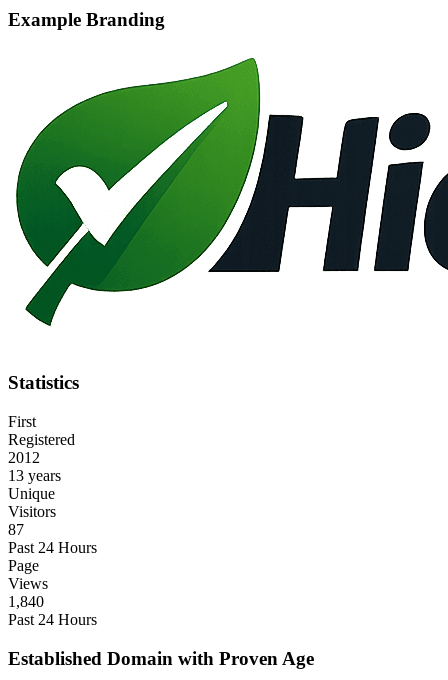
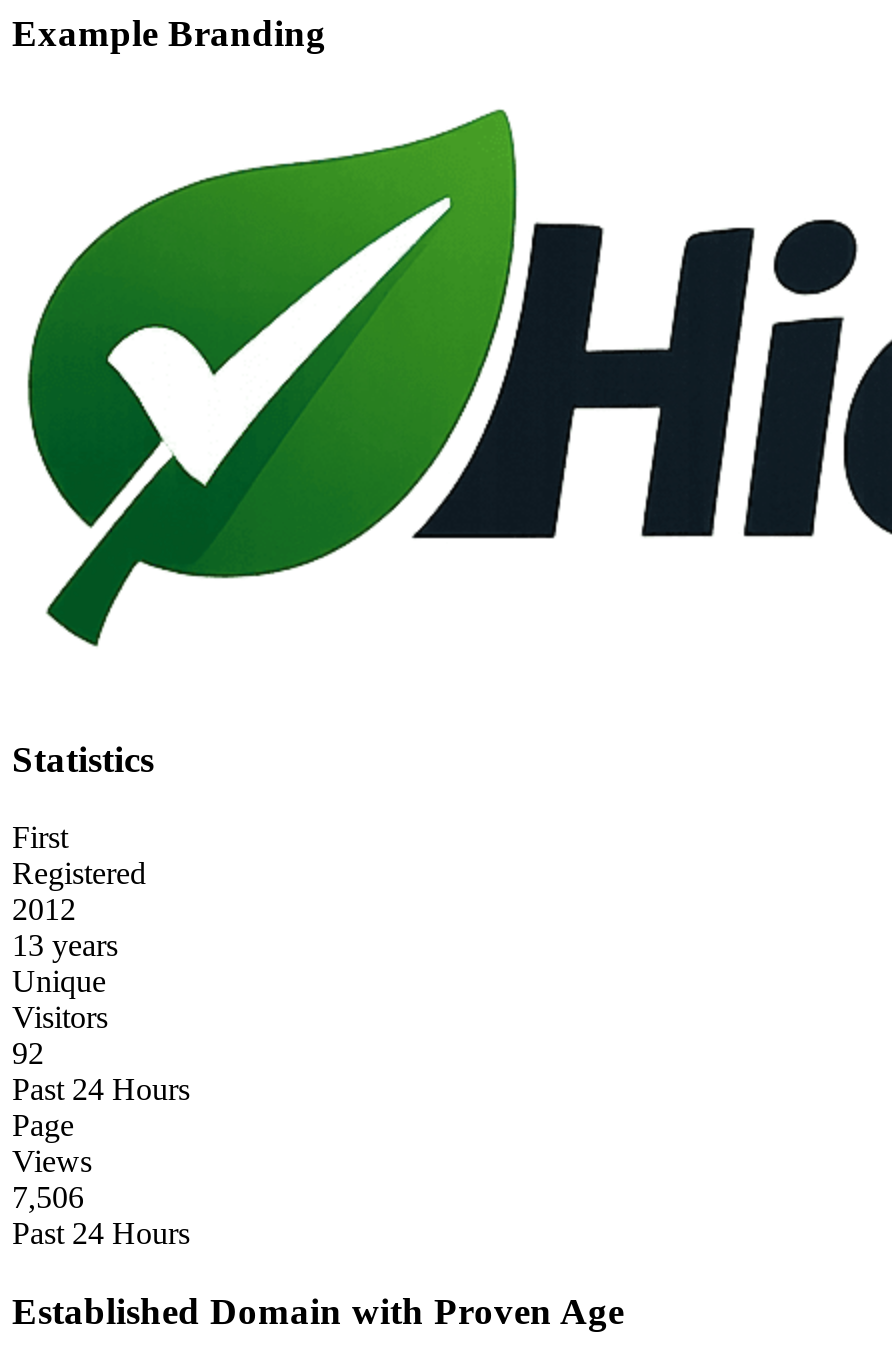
- 87
+ 92

- 1,840
+ 7,506
